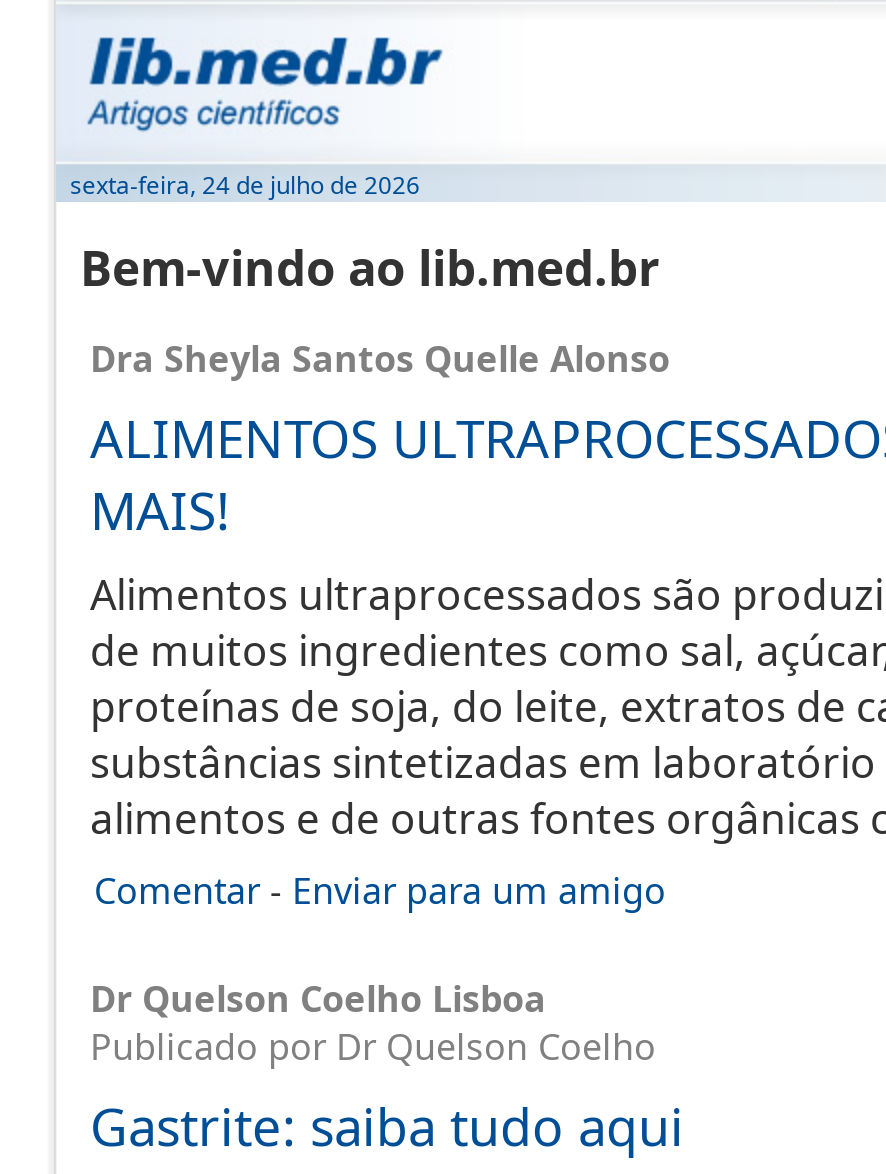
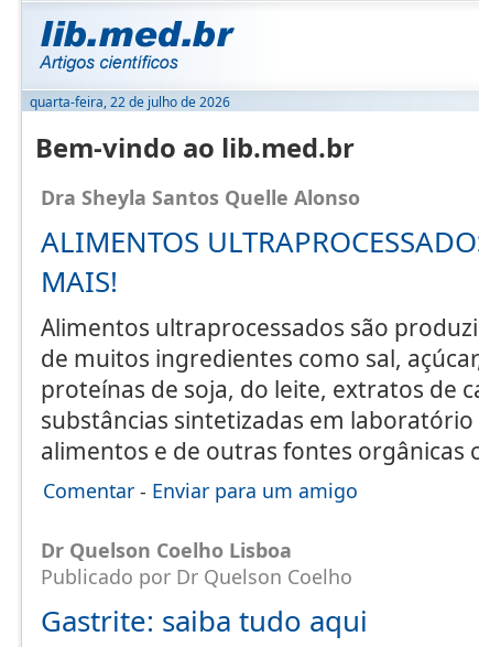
- sexta-feira, 24 de julho de 2026
+ quarta-feira, 22 de julho de 2026
